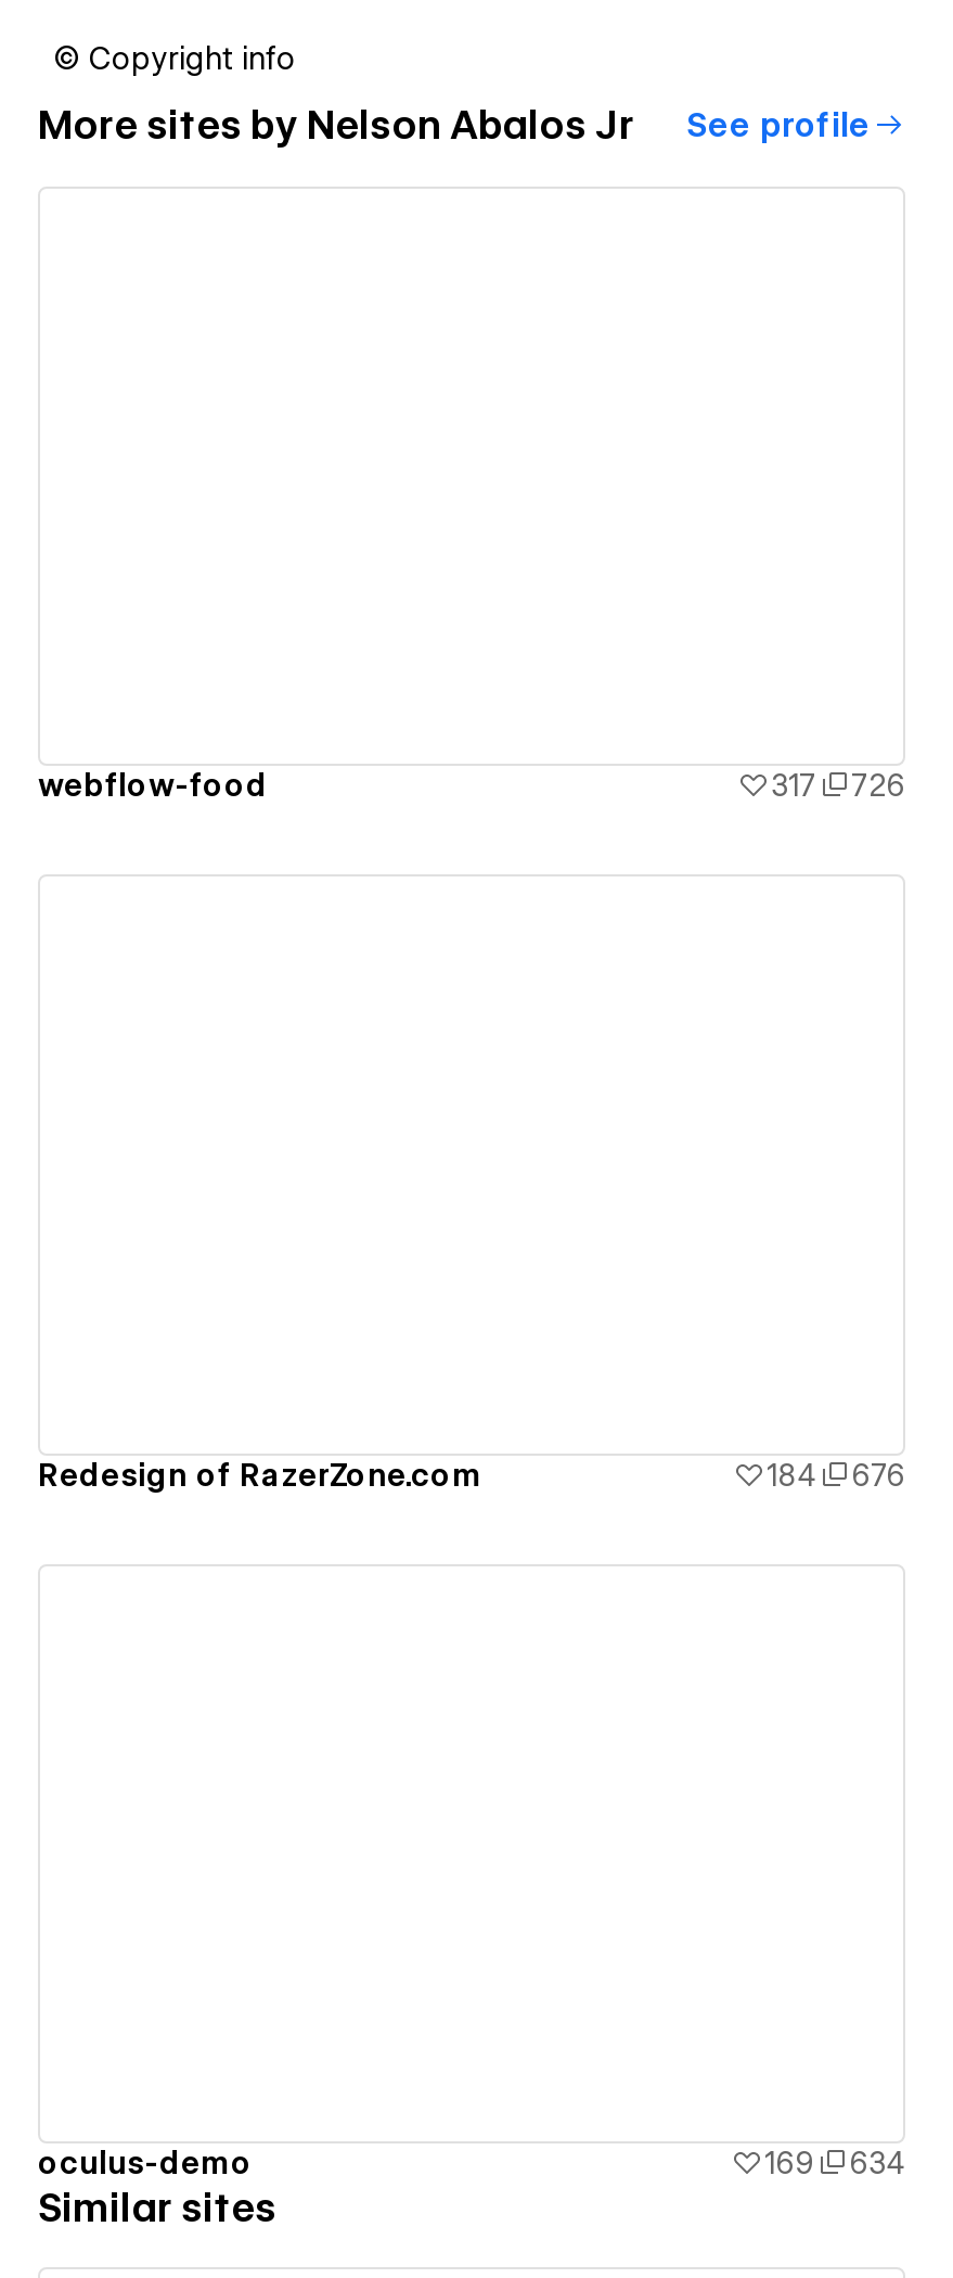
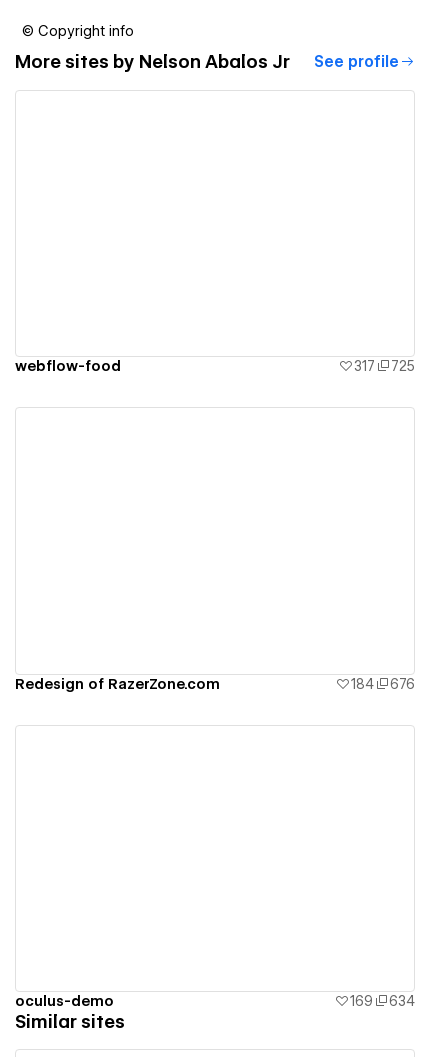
- 317 726
+ 317 725
